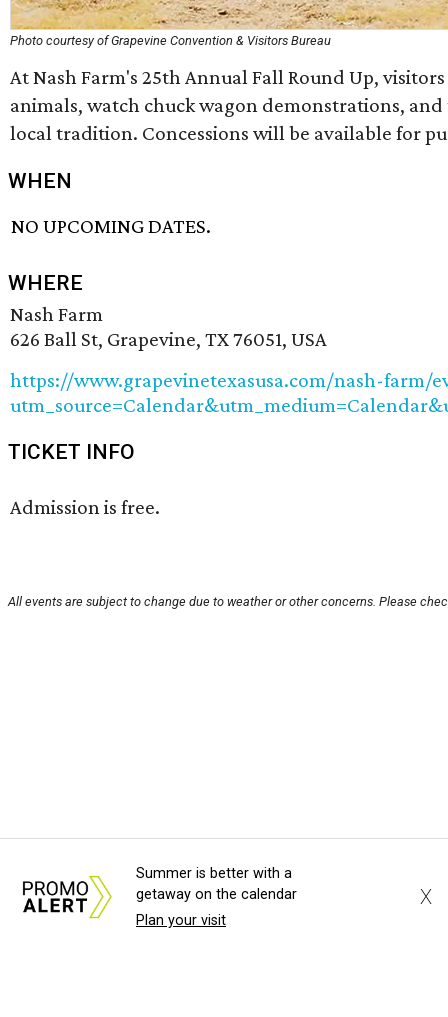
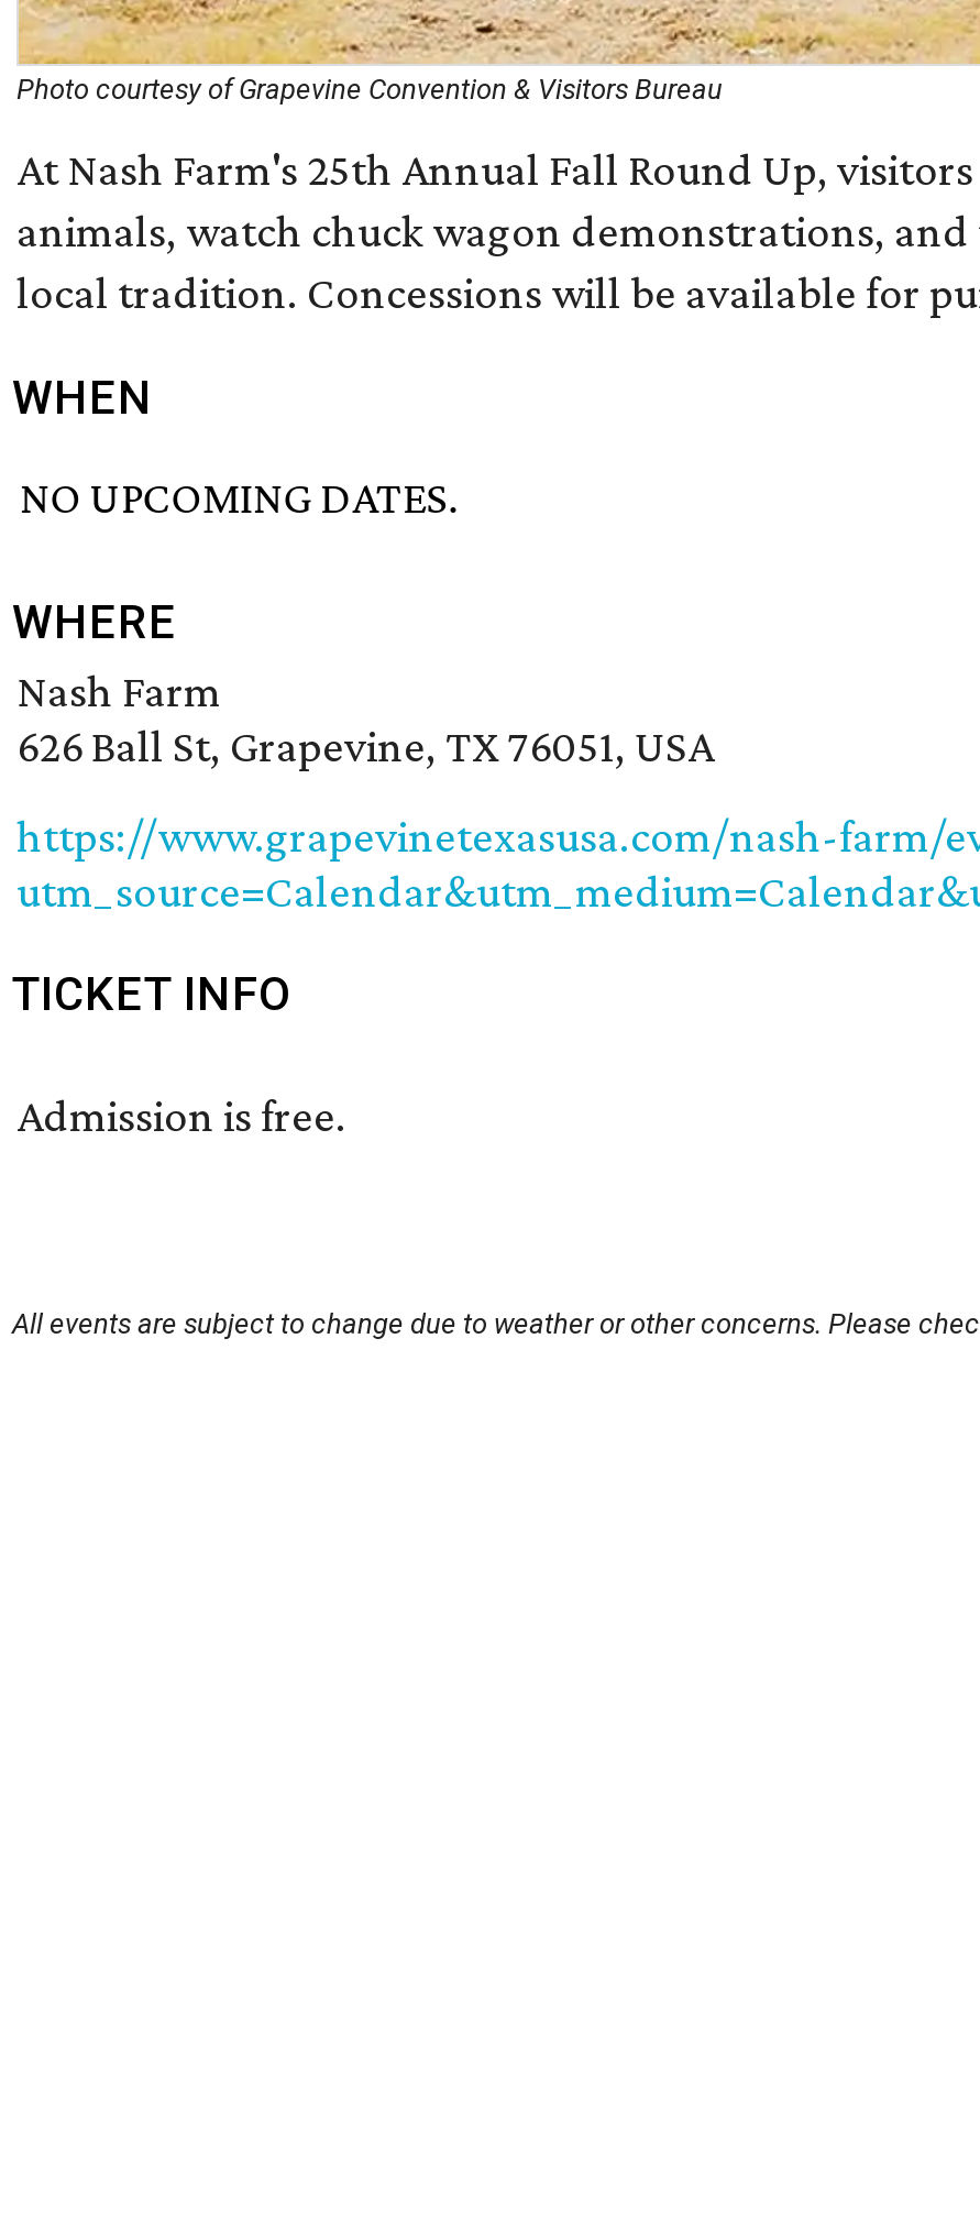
- [image]
- Summer is better with a
- getaway on the calendar
- Plan your visit

- X
